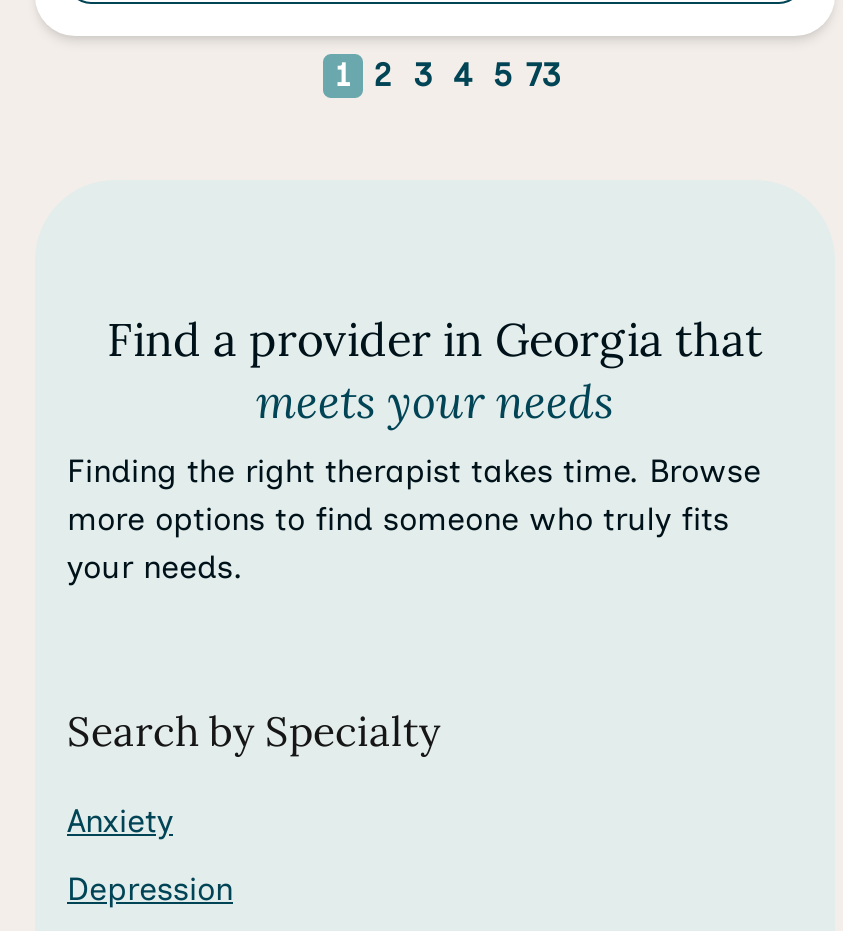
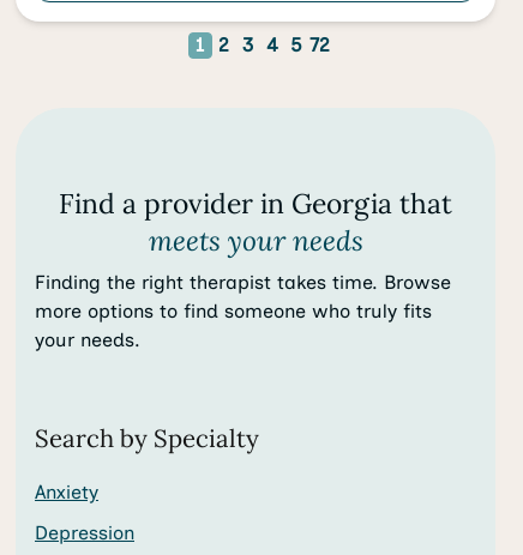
- 1 2 3 4 5 73
+ 1 2 3 4 5 72
